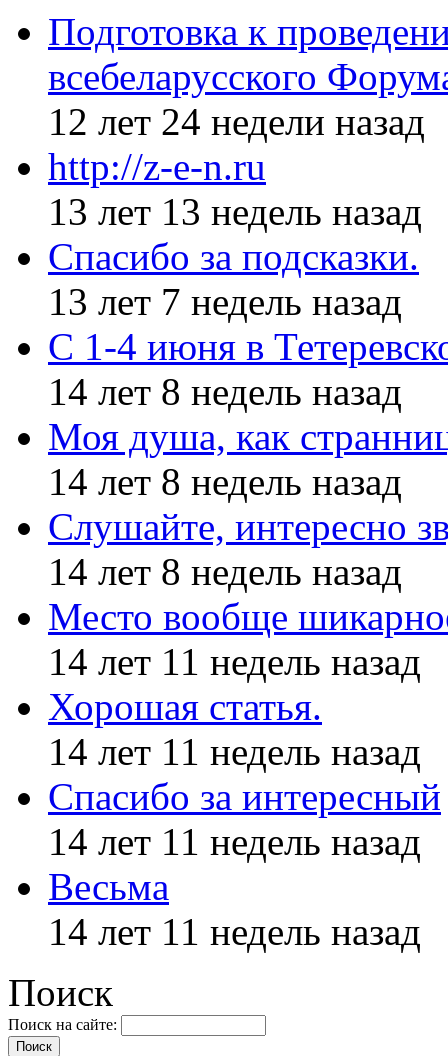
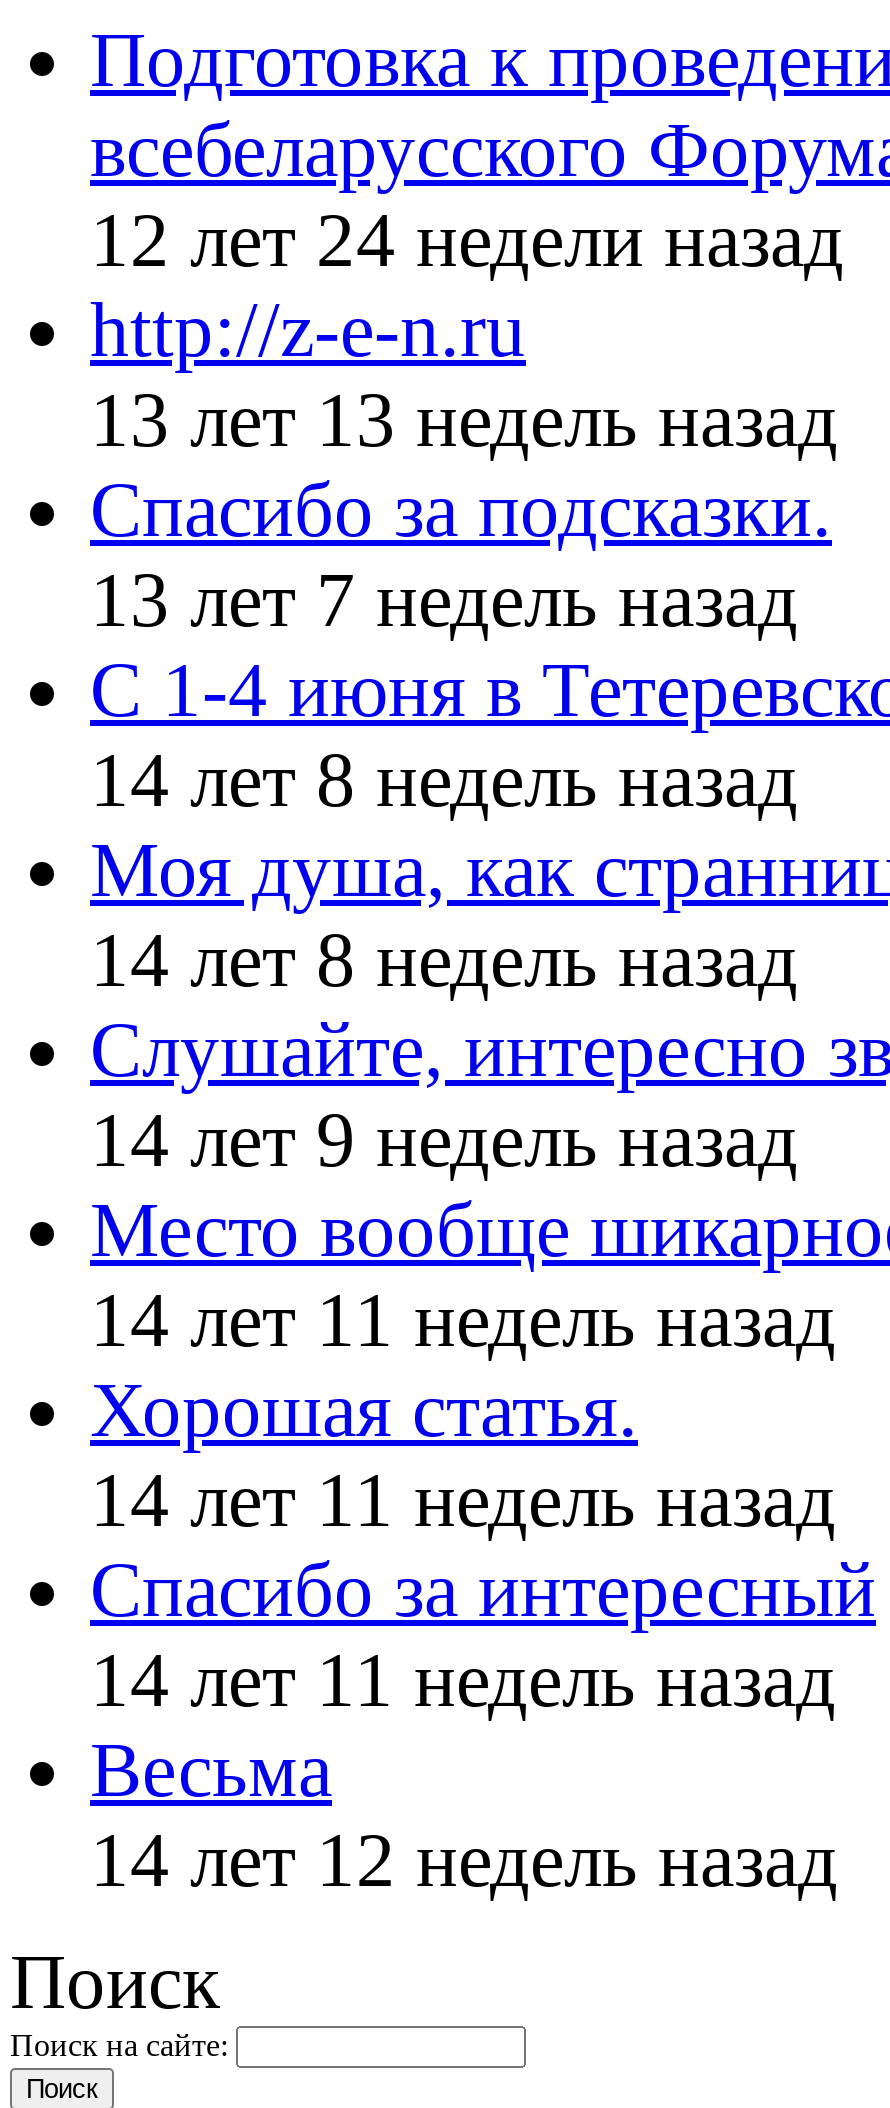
- 14 лет 8 недель назад
+ 14 лет 9 недель назад

- 14 лет 11 недель назад
+ 14 лет 12 недель назад
